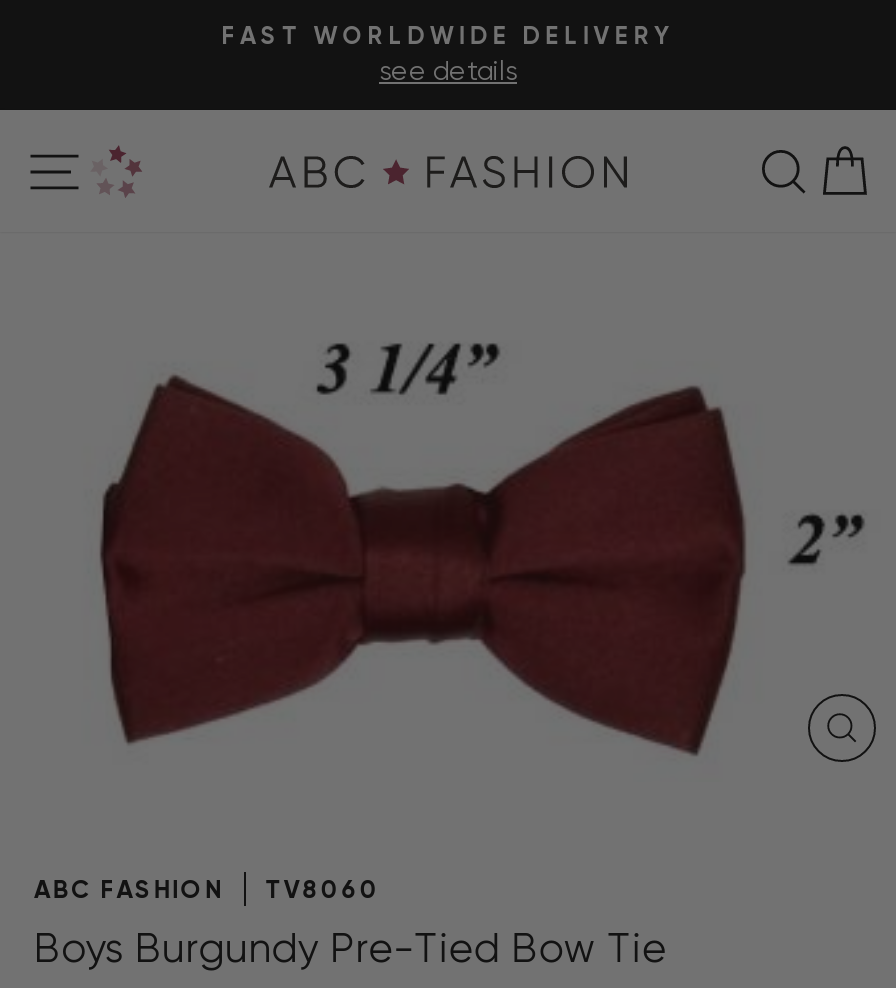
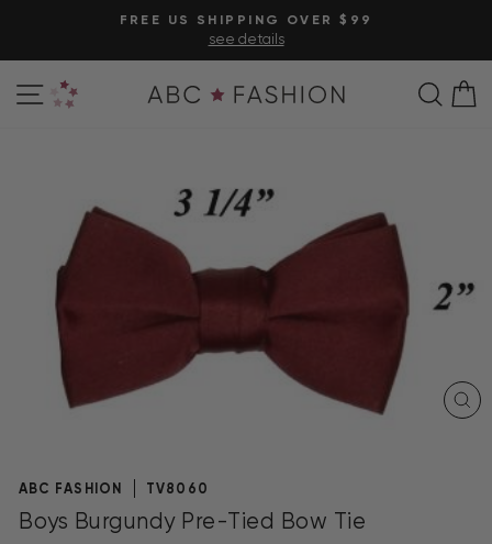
- FAST WORLDWIDE DELIVERY
+ FREE US SHIPPING OVER $99
